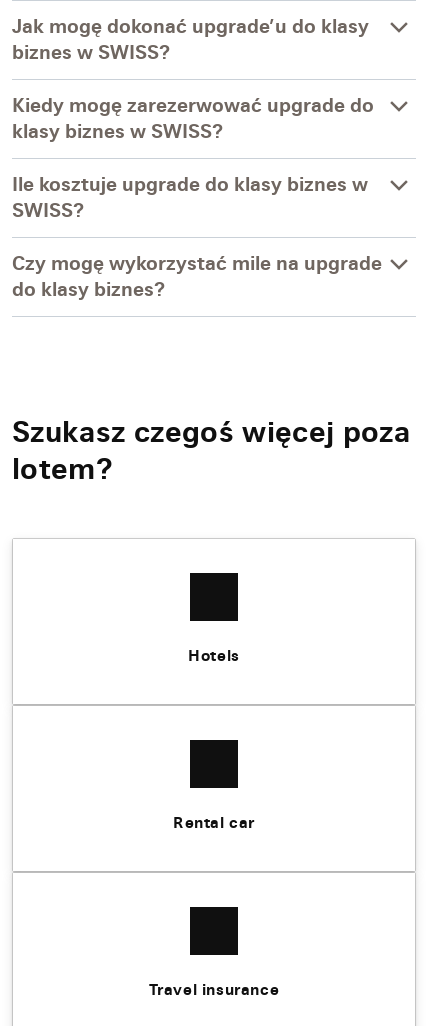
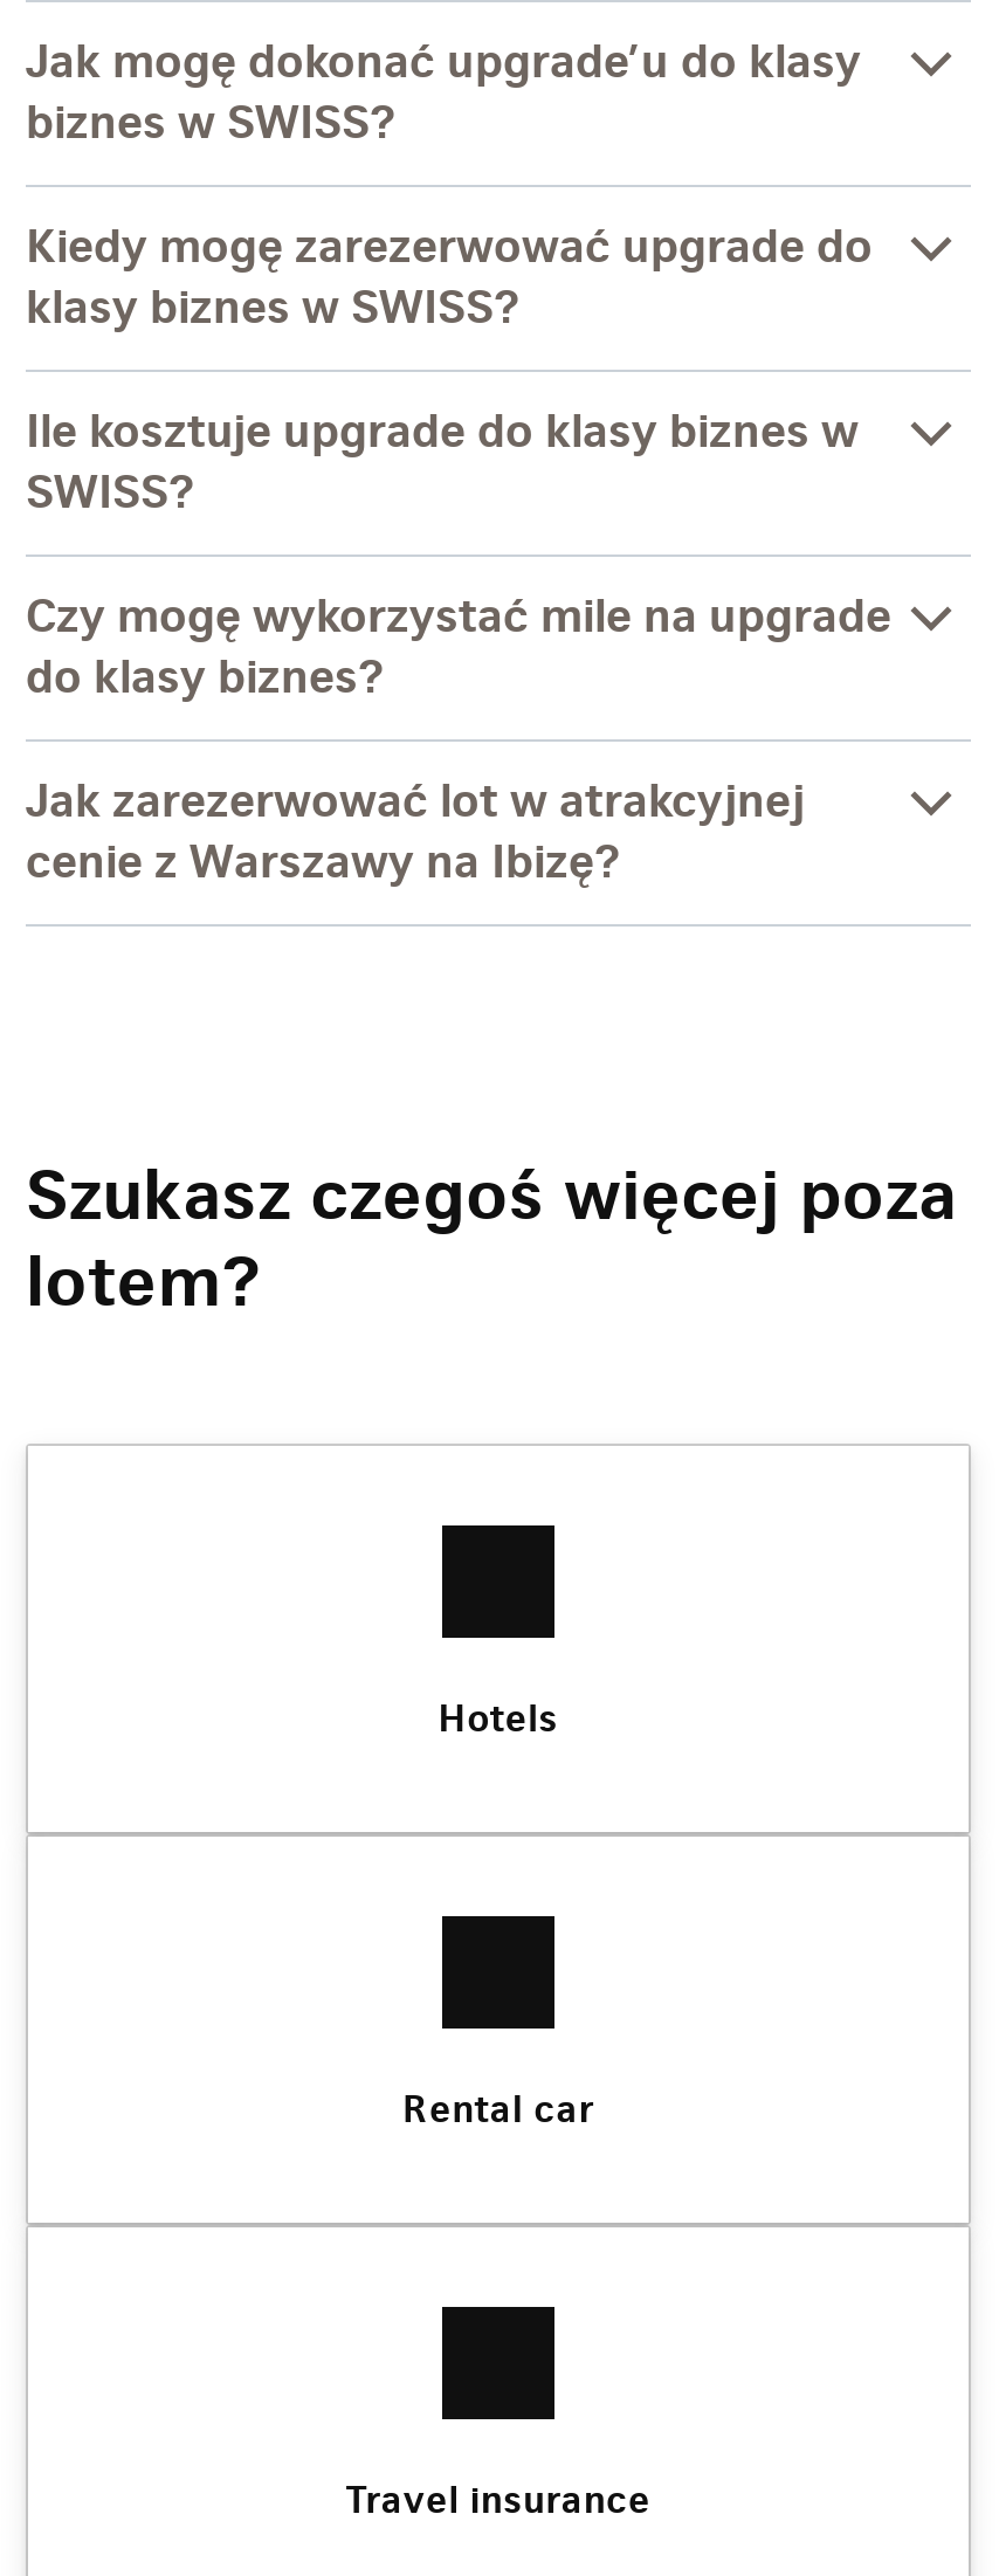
+ Jak zarezerwować lot w atrakcyjnej
+ cenie z Warszawy na Ibizę?
